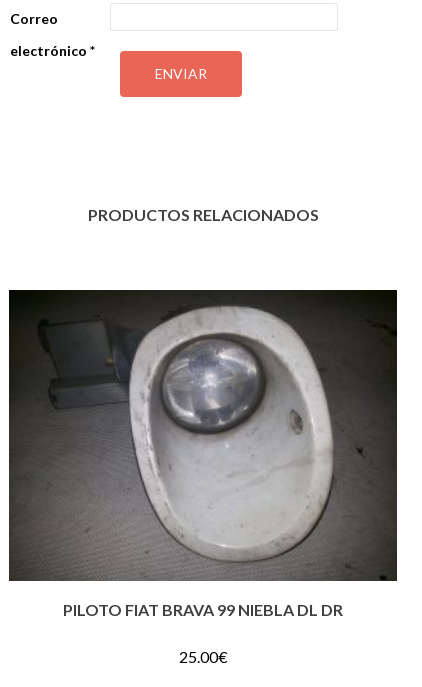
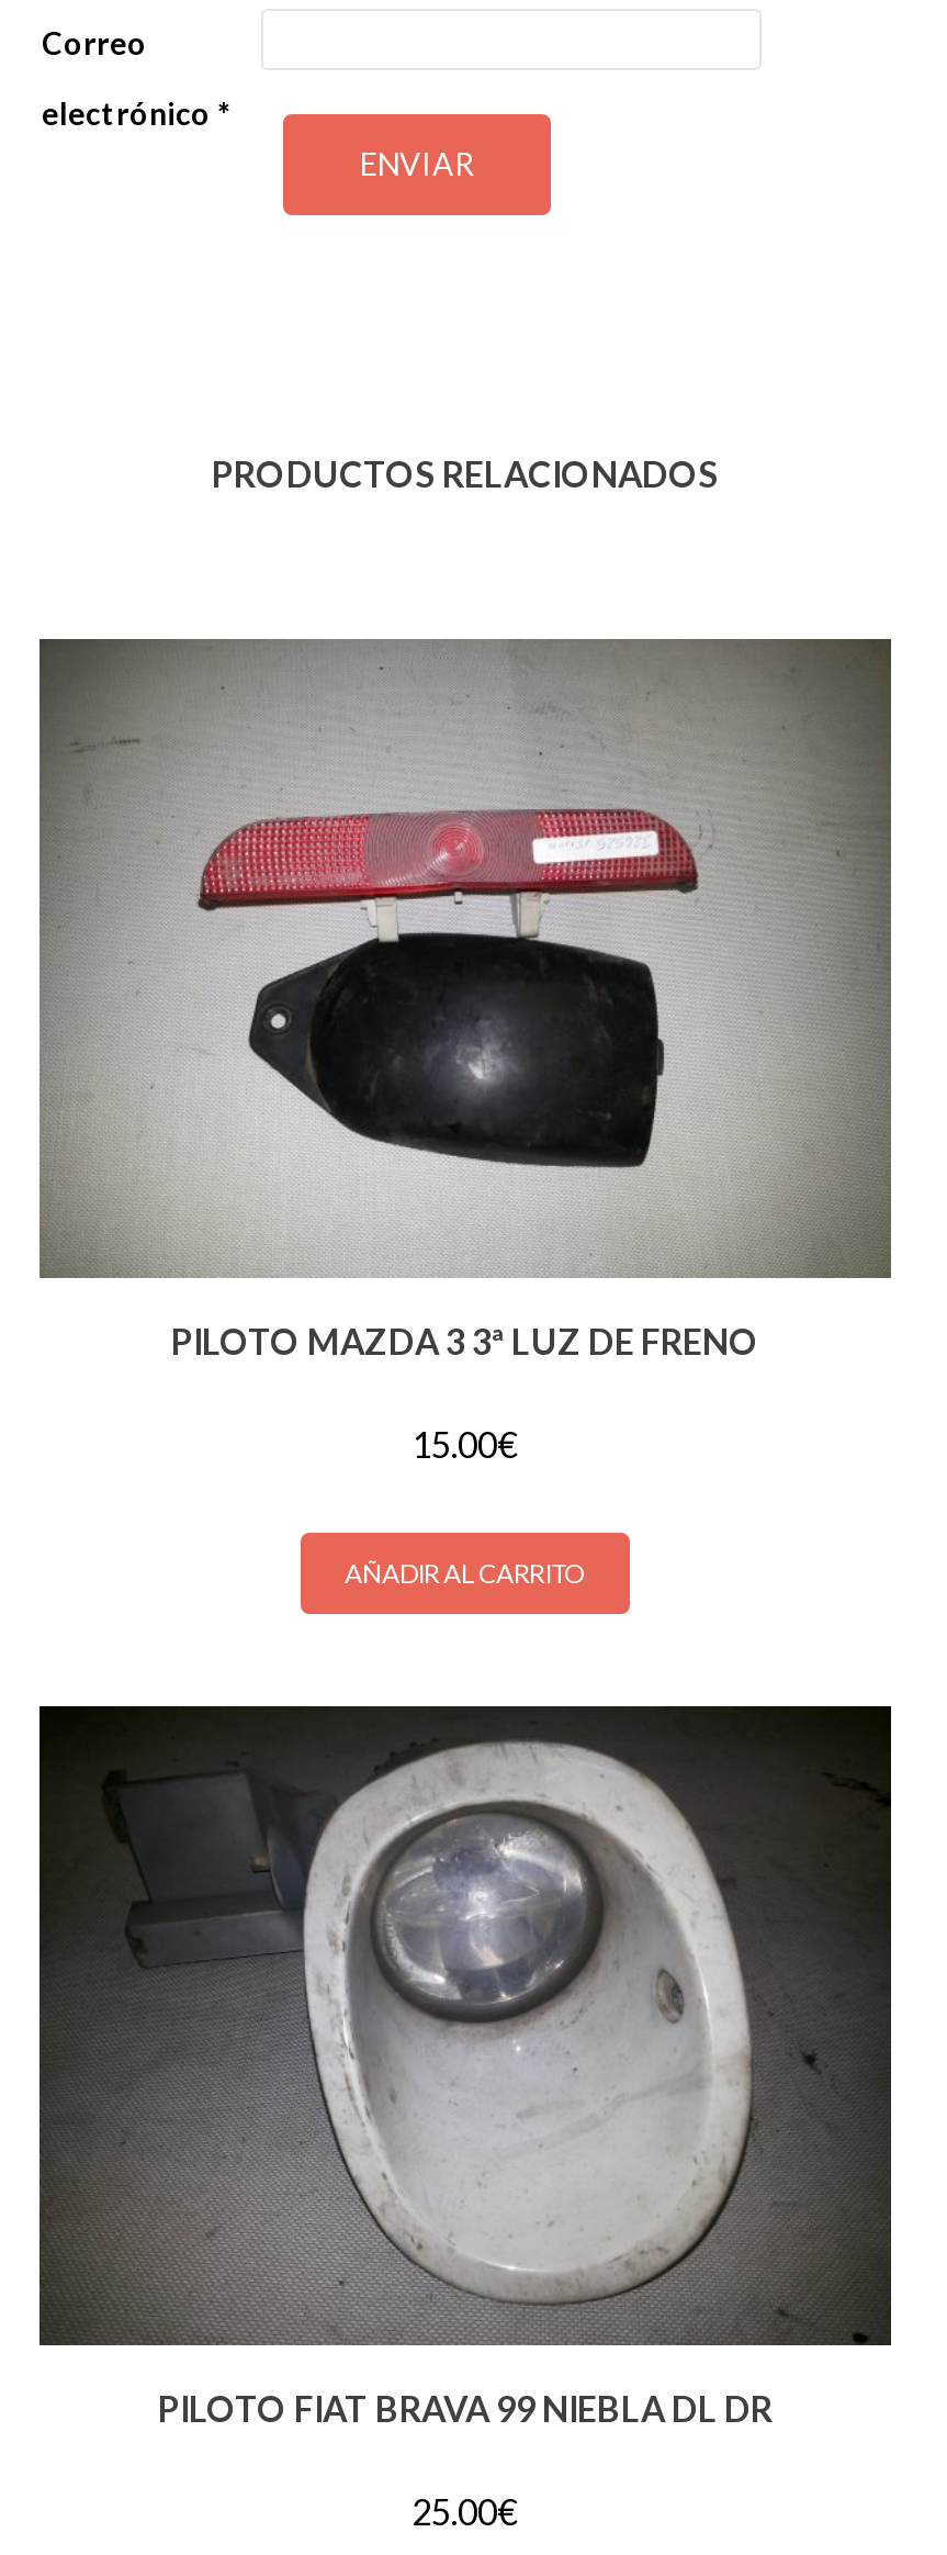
+ [image]
+ PILOTO MAZDA 3 3ª LUZ DE FRENO
+ 15.00€
+ AÑADIR AL CARRITO
